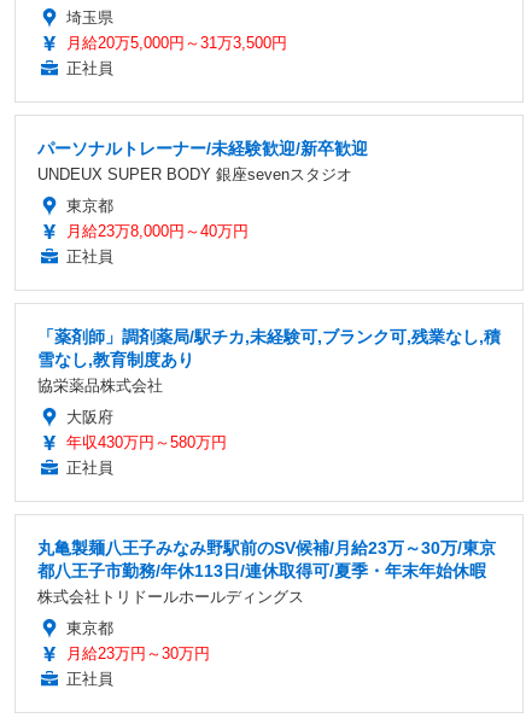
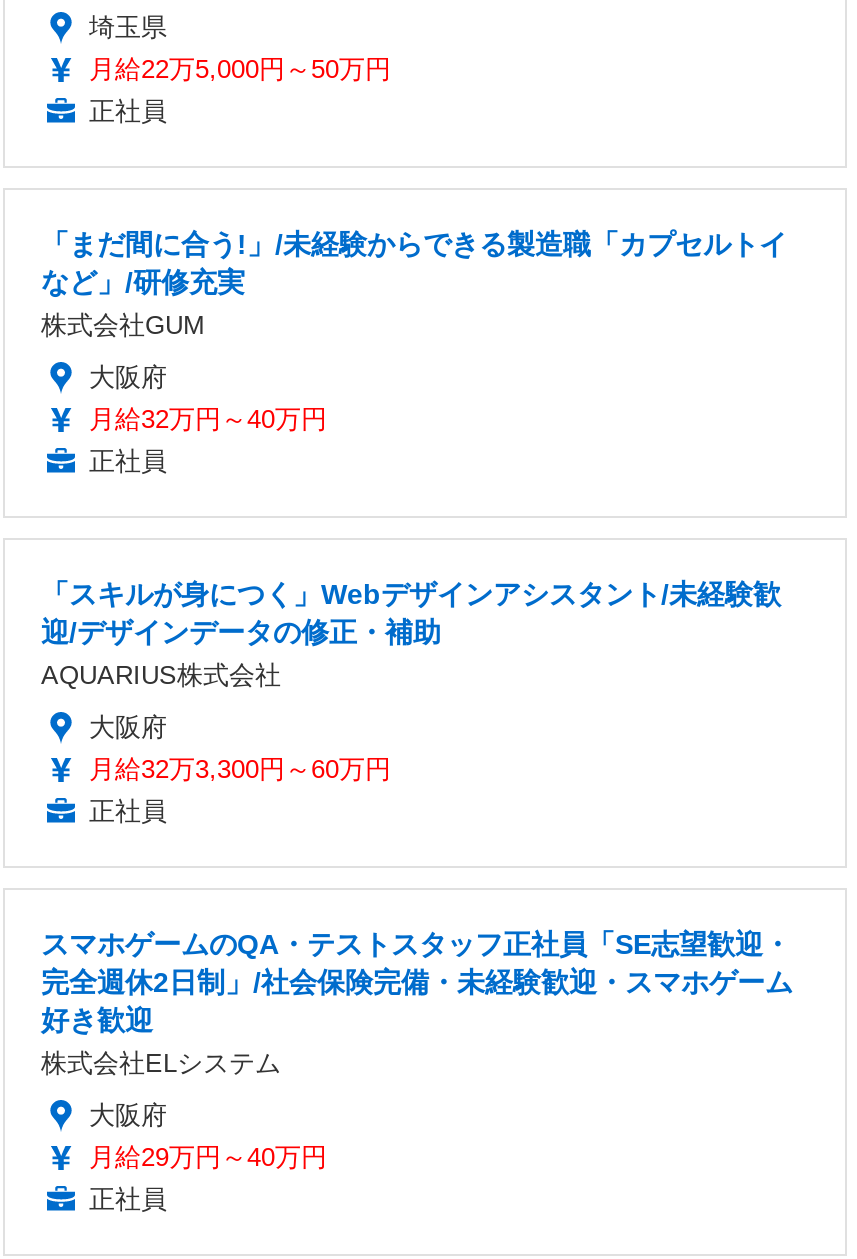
- 月給20万5,000円～31万3,500円
+ 月給22万5,000円～50万円

- パーソナルトレーナー/未経験歓迎/新卒歓迎
- UNDEUX SUPER BODY 銀座sevenスタジオ
+ 「まだ間に合う!」/未経験からできる製造職「カプセルトイ
+ など」/研修充実
+ 株式会社GUM

- 東京都
- 月給23万8,000円～40万円
+ 大阪府
+ 月給32万円～40万円

- 「薬剤師」調剤薬局/駅チカ,未経験可,ブランク可,残業なし,積
- 雪なし,教育制度あり
- 協栄薬品株式会社
+ 「スキルが身につく」Webデザインアシスタント/未経験歓
+ 迎/デザインデータの修正・補助
+ AQUARIUS株式会社

- 年収430万円～580万円
+ 月給32万3,300円～60万円

- 丸亀製麺八王子みなみ野駅前のSV候補/月給23万～30万/東京
- 都八王子市勤務/年休113日/連休取得可/夏季・年末年始休暇
- 株式会社トリドールホールディングス
+ スマホゲームのQA・テストスタッフ正社員「SE志望歓迎・
+ 完全週休2日制」/社会保険完備・未経験歓迎・スマホゲーム
+ 好き歓迎
+ 株式会社ELシステム

- 東京都
- 月給23万円～30万円
+ 大阪府
+ 月給29万円～40万円
